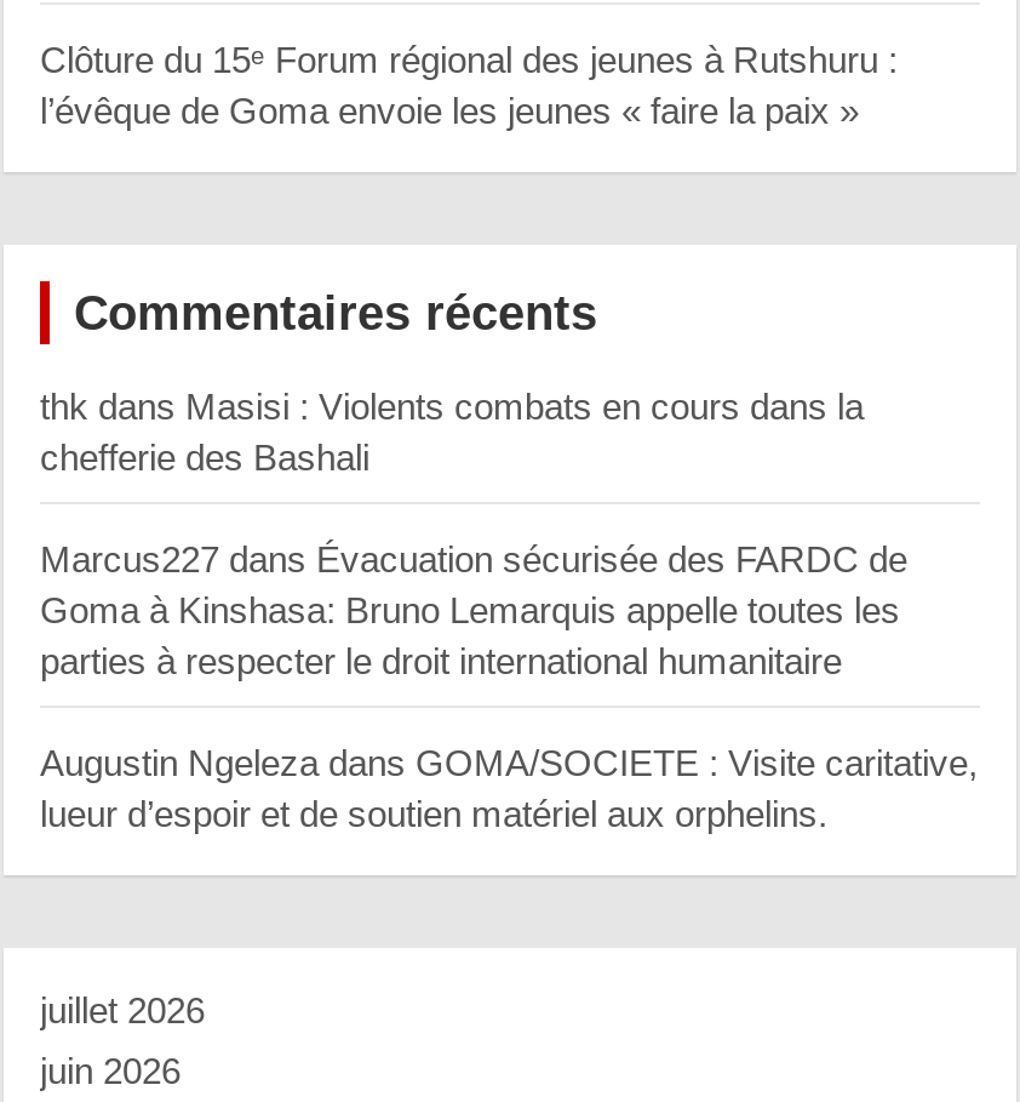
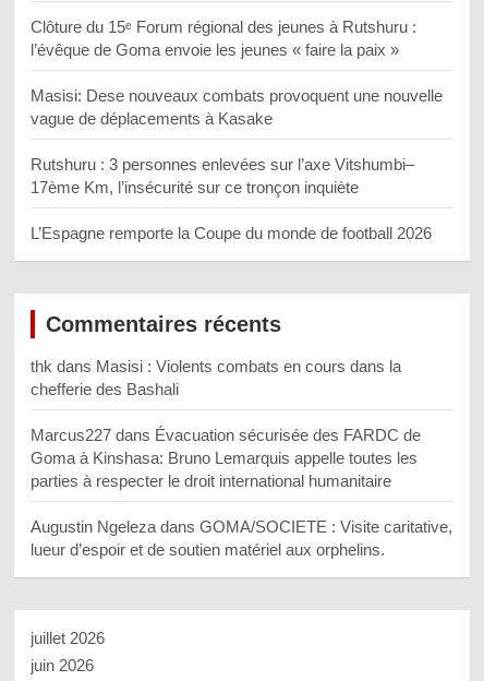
+ Masisi: Dese nouveaux combats provoquent une nouvelle
+ vague de déplacements à Kasake
+ Rutshuru : 3 personnes enlevées sur l’axe Vitshumbi–
+ 17ème Km, l’insécurité sur ce tronçon inquiète
+ L’Espagne remporte la Coupe du monde de football 2026
